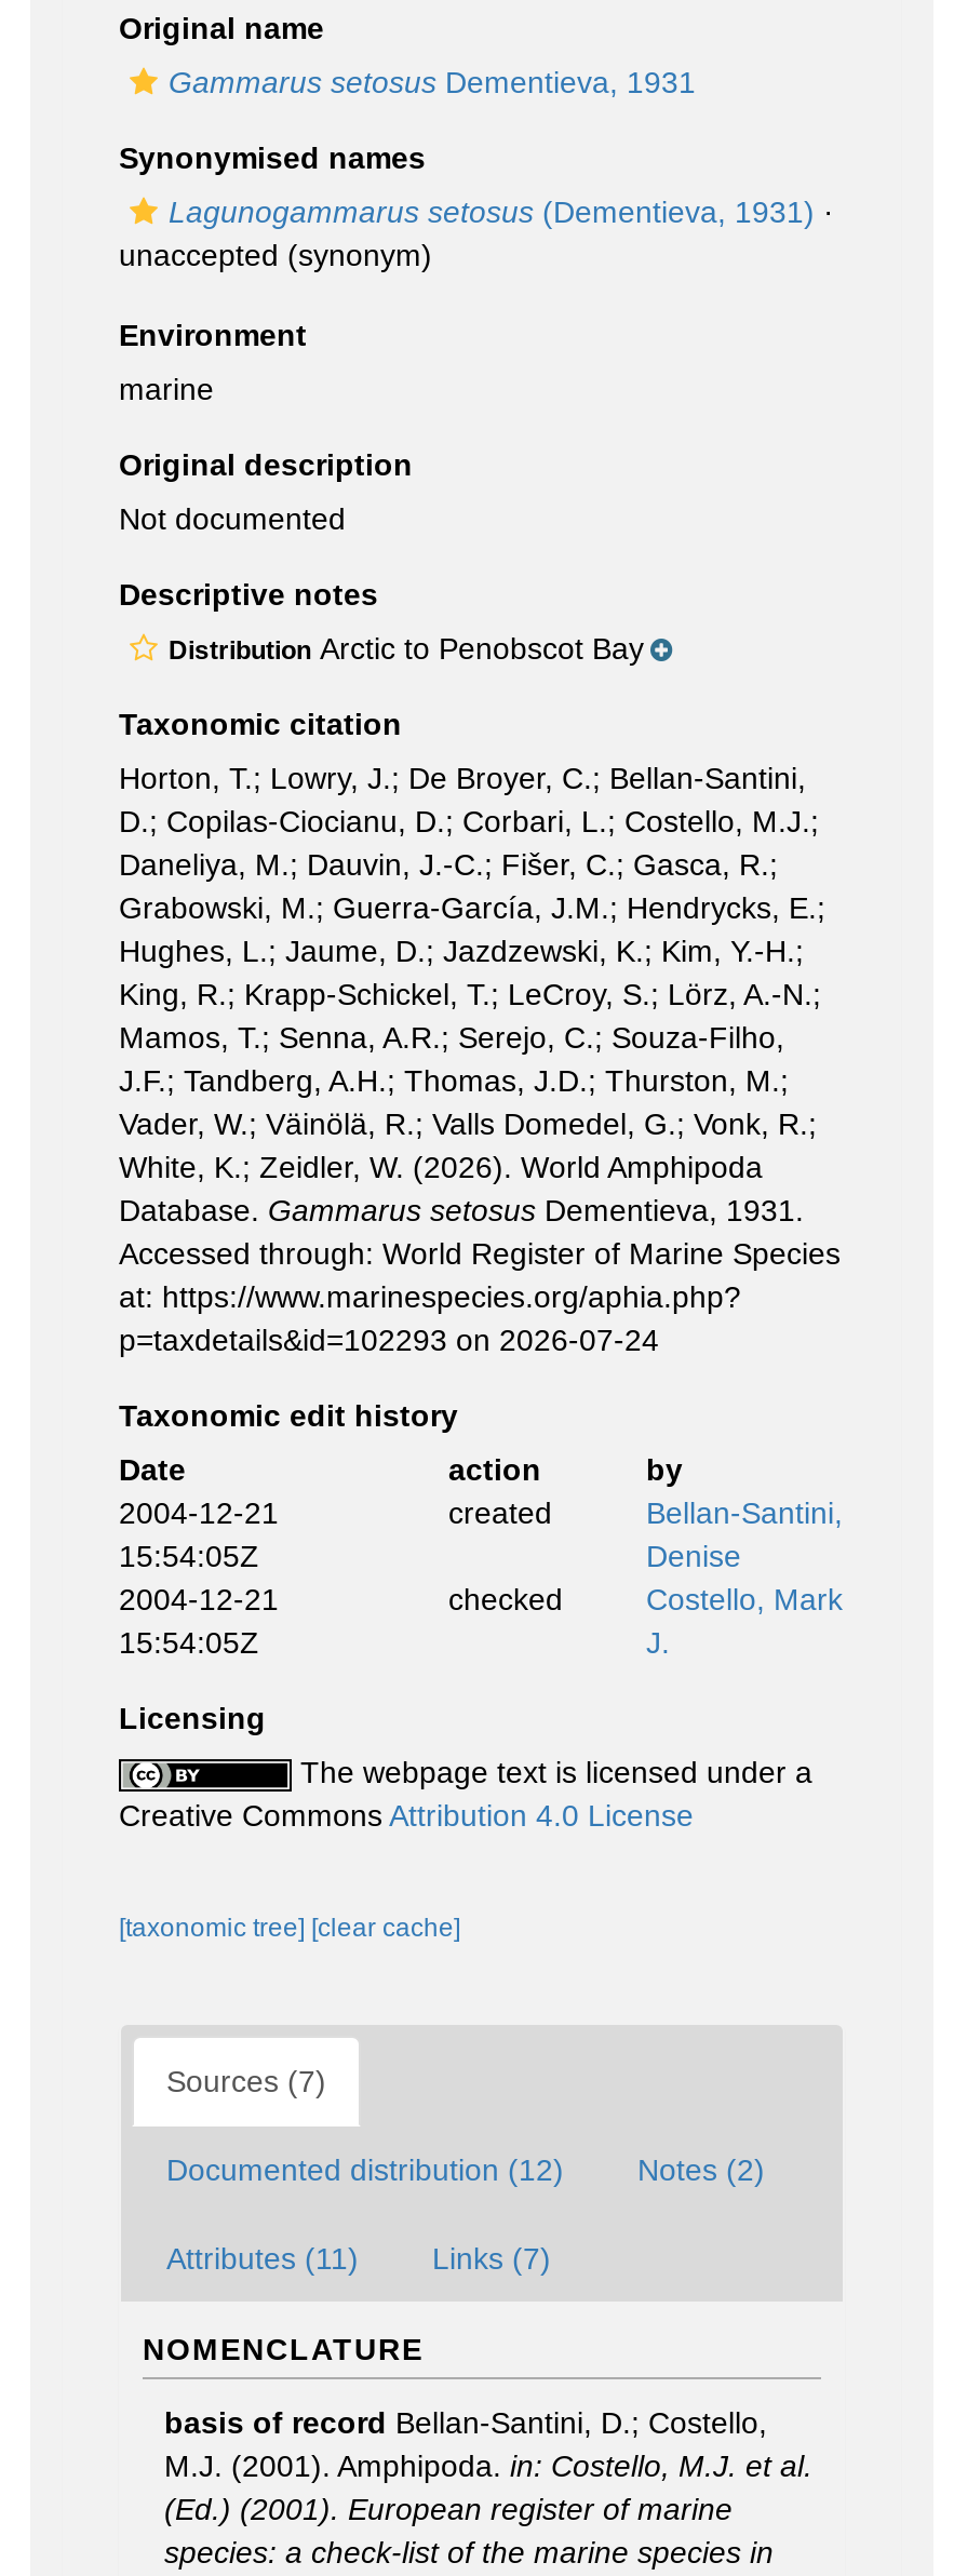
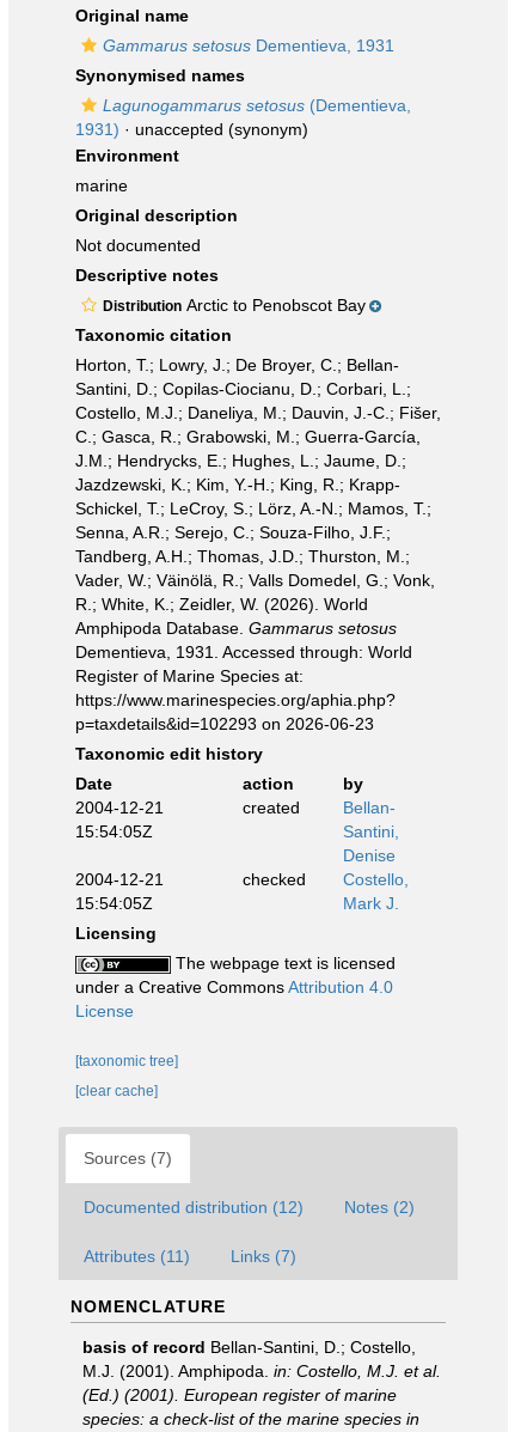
moved up: Environment | marine

moved up: Original description | Not documented

moved up: Descriptive notes | Distribution Arctic to Penobscot Bay

moved up: Taxonomic citation

- Horton, T.; Lowry, J.; De Broyer, C.; Bellan-Santini,
- D.; Copilas-Ciocianu, D.; Corbari, L.; Costello, M.J.;
- Daneliya, M.; Dauvin, J.-C.; Fišer, C.; Gasca, R.;
- Grabowski, M.; Guerra-García, J.M.; Hendrycks, E.;
- Hughes, L.; Jaume, D.; Jazdzewski, K.; Kim, Y.-H.;
- King, R.; Krapp-Schickel, T.; LeCroy, S.; Lörz, A.-N.;
- Mamos, T.; Senna, A.R.; Serejo, C.; Souza-Filho,
- J.F.; Tandberg, A.H.; Thomas, J.D.; Thurston, M.;
- Vader, W.; Väinölä, R.; Valls Domedel, G.; Vonk, R.;
- White, K.; Zeidler, W. (2026). World Amphipoda
- Database. Gammarus setosus Dementieva, 1931.
- Accessed through: World Register of Marine Species
- at: https://www.marinespecies.org/aphia.php?
- p=taxdetails&id=102293 on 2026-07-24
+ Horton, T.; Lowry, J.; De Broyer, C.; Bellan-
+ Santini, D.; Copilas-Ciocianu, D.; Corbari, L.;
+ Costello, M.J.; Daneliya, M.; Dauvin, J.-C.; Fišer,
+ C.; Gasca, R.; Grabowski, M.; Guerra-García,
+ J.M.; Hendrycks, E.; Hughes, L.; Jaume, D.;
+ Jazdzewski, K.; Kim, Y.-H.; King, R.; Krapp-
+ Schickel, T.; LeCroy, S.; Lörz, A.-N.; Mamos, T.;
+ Senna, A.R.; Serejo, C.; Souza-Filho, J.F.;
+ Tandberg, A.H.; Thomas, J.D.; Thurston, M.;
+ Vader, W.; Väinölä, R.; Valls Domedel, G.; Vonk,
+ R.; White, K.; Zeidler, W. (2026). World
+ Amphipoda Database. Gammarus setosus
+ Dementieva, 1931. Accessed through: World
+ Register of Marine Species at:
+ https://www.marinespecies.org/aphia.php?
+ p=taxdetails&id=102293 on 2026-06-23

moved up: Taxonomic edit history | Date | action | by | 2004-12-21 | 15:54:05Z | created
